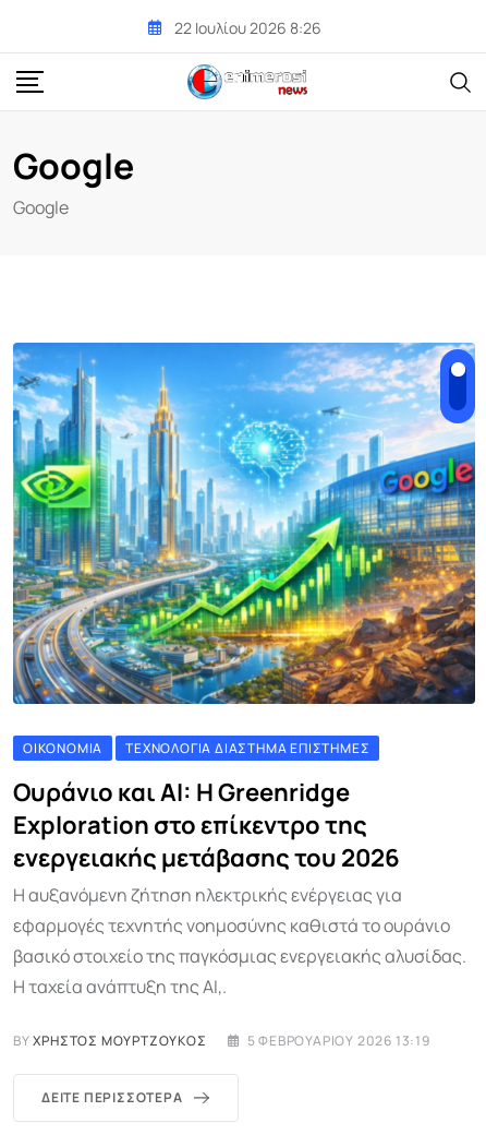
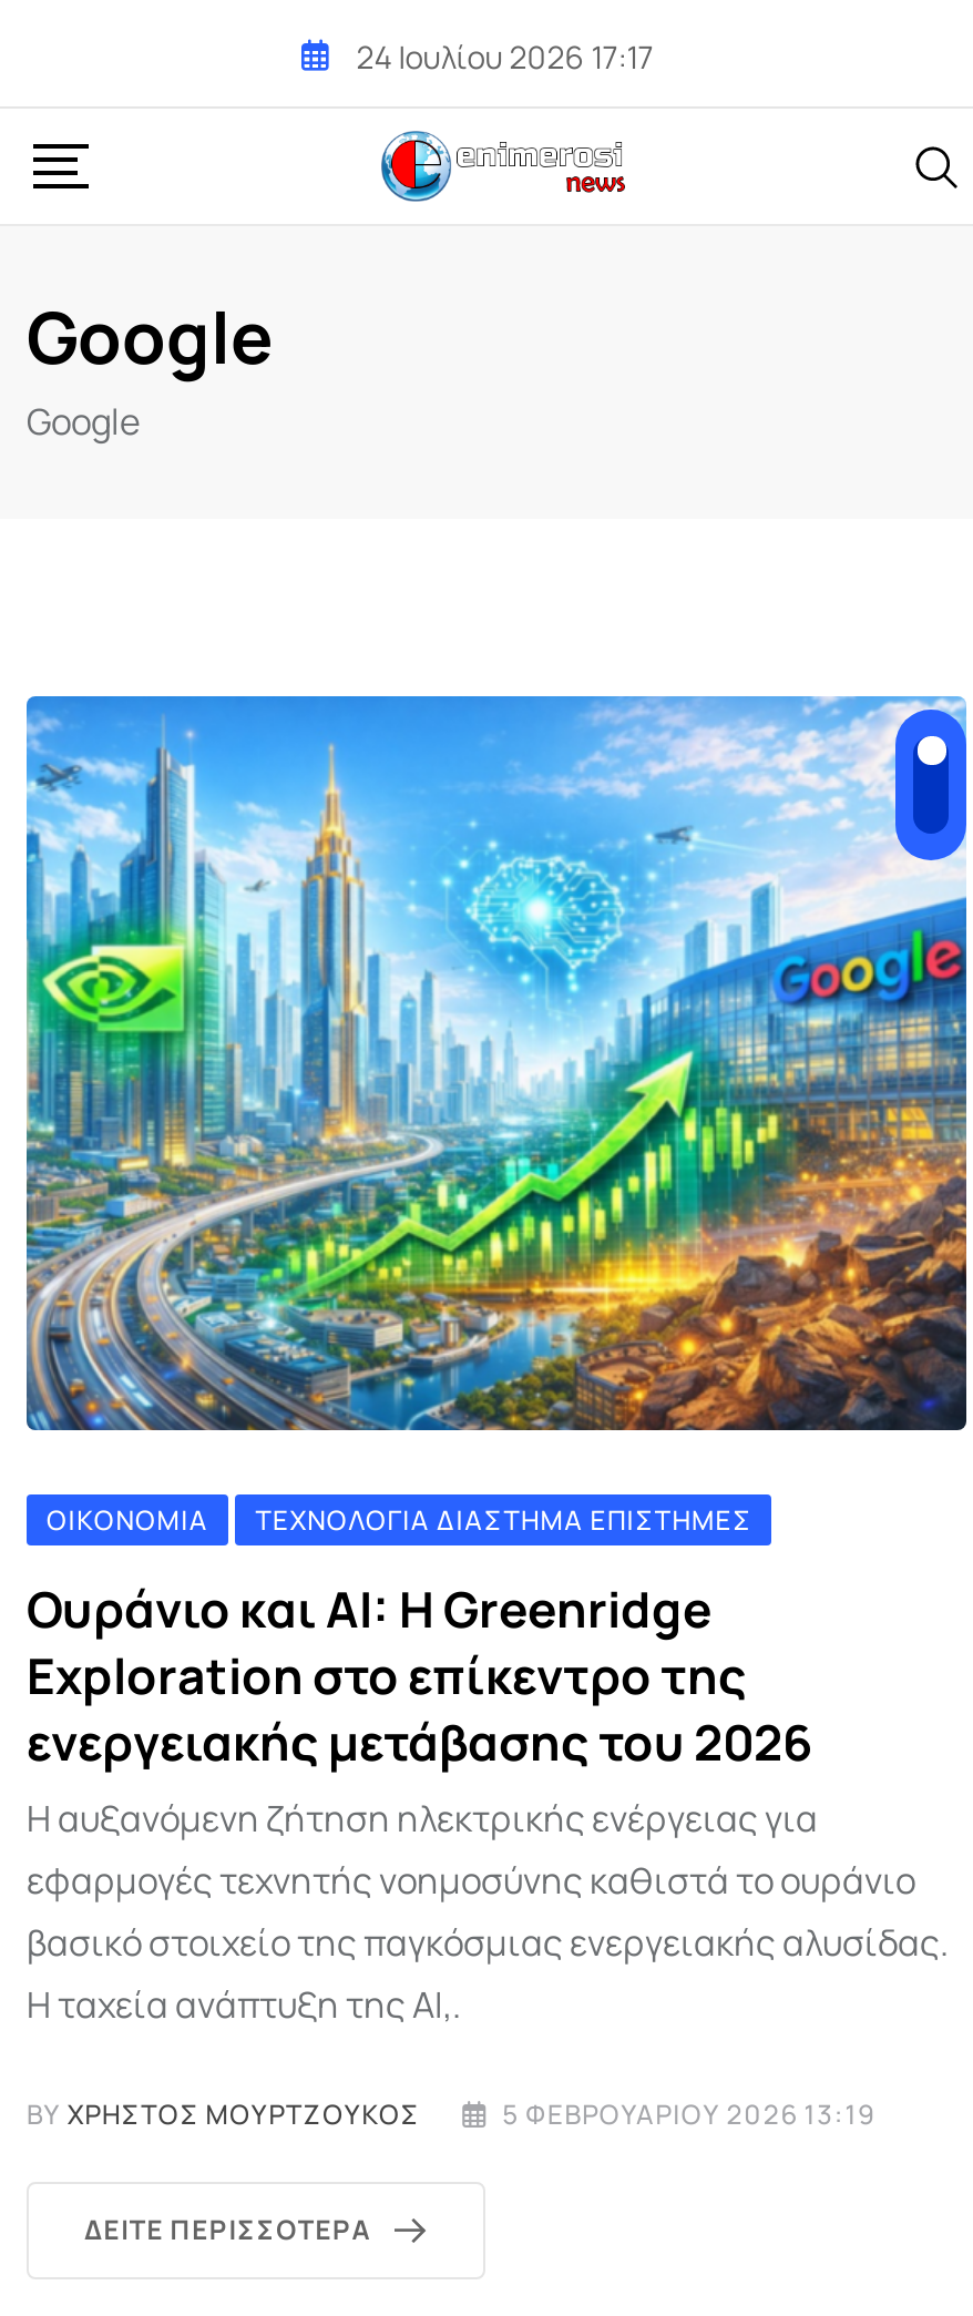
- 22 Ιουλίου 2026 8:26
+ 24 Ιουλίου 2026 17:17
